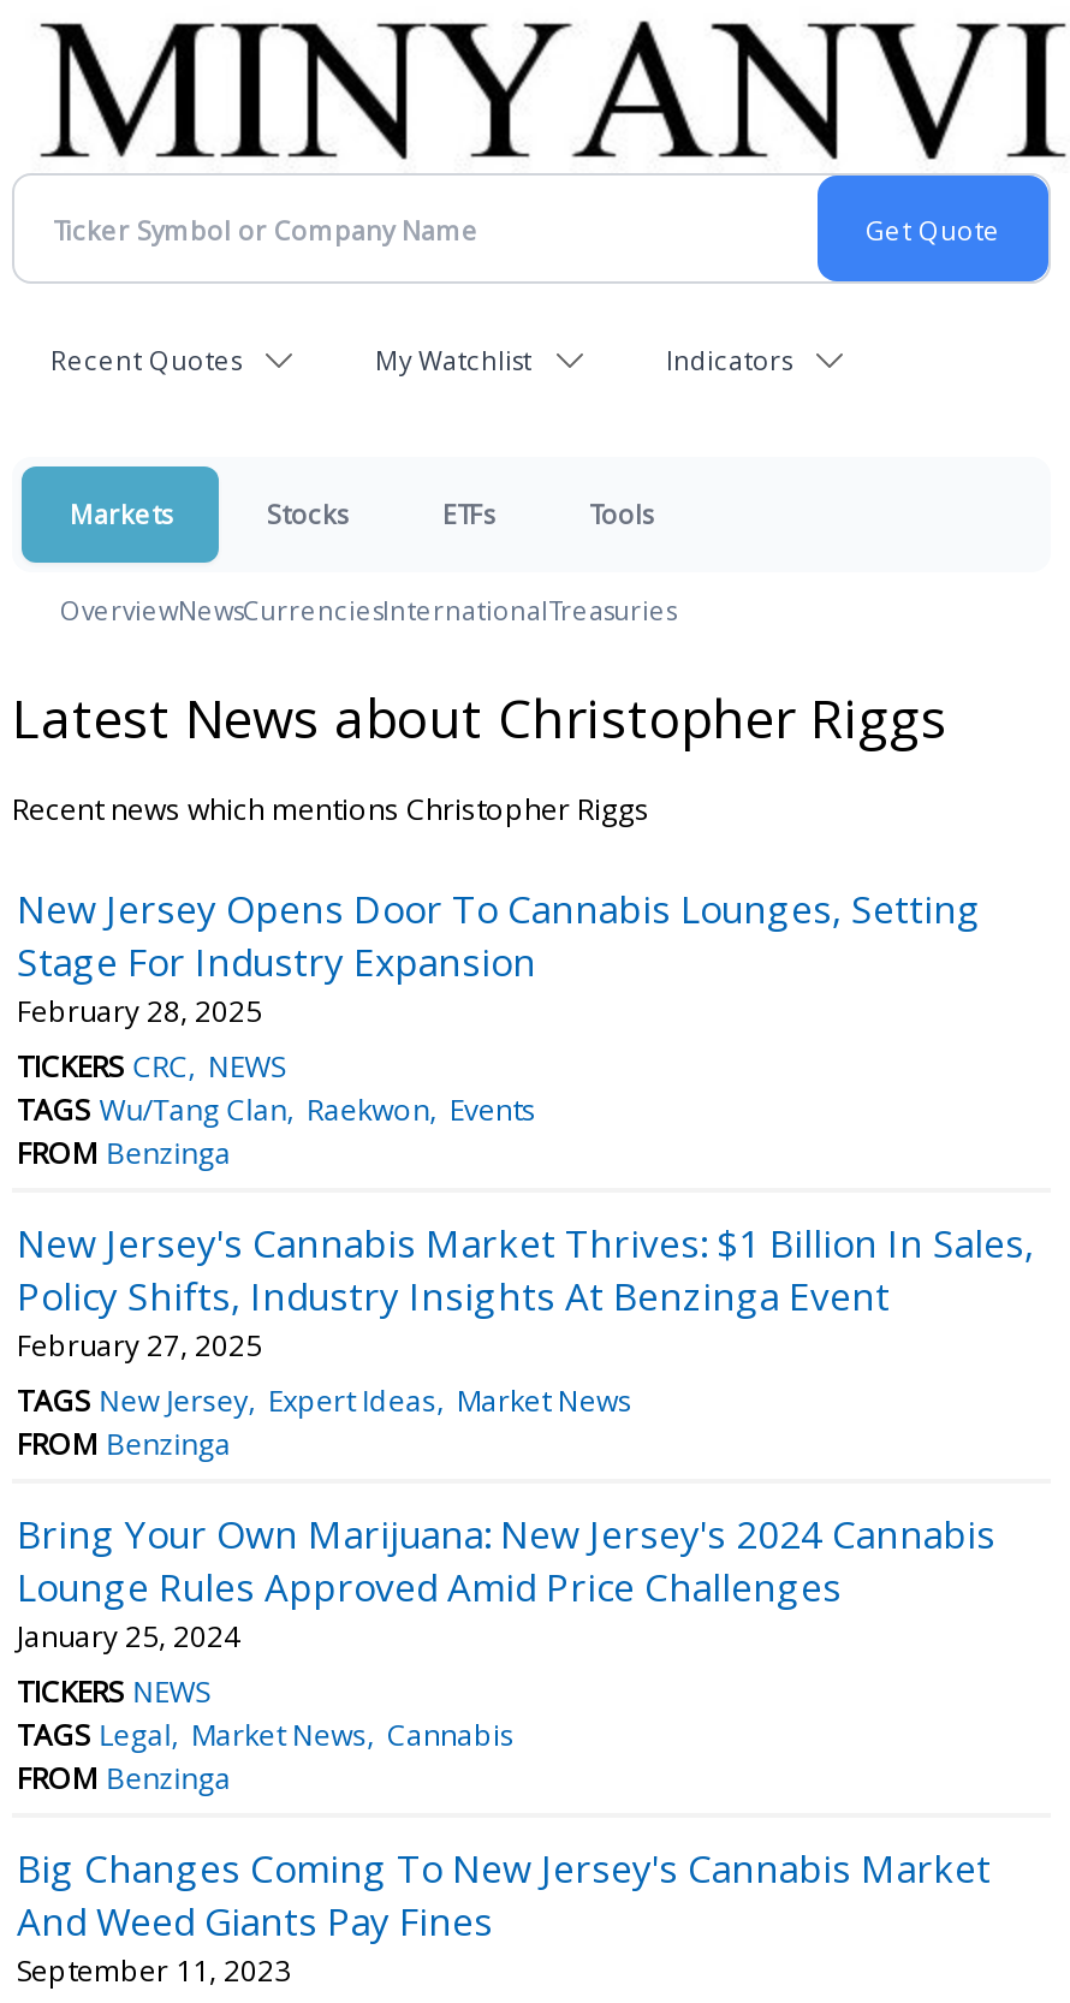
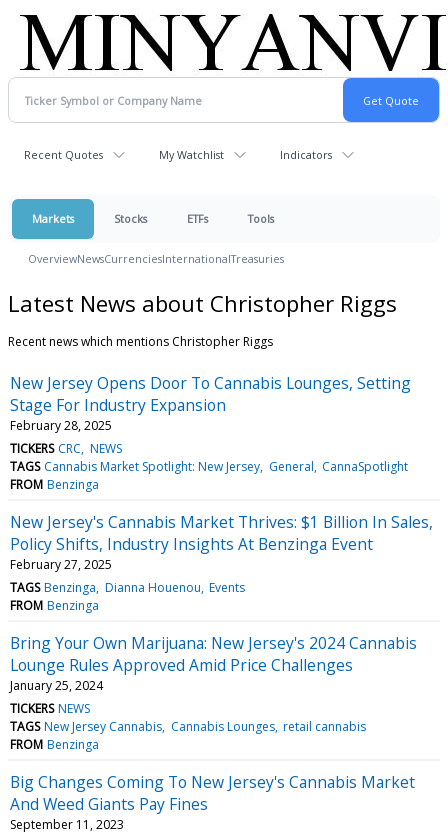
- TAGS Wu/Tang Clan Raekwon Events
+ TAGS Cannabis Market Spotlight: New Jersey General CannaSpotlight

- TAGS New Jersey Expert Ideas Market News
+ TAGS Benzinga Dianna Houenou Events

- TAGS Legal Market News Cannabis
+ TAGS New Jersey Cannabis Cannabis Lounges retail cannabis
